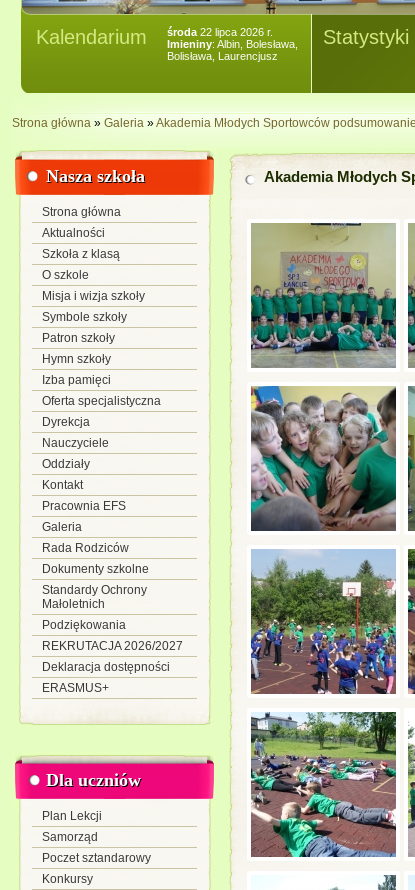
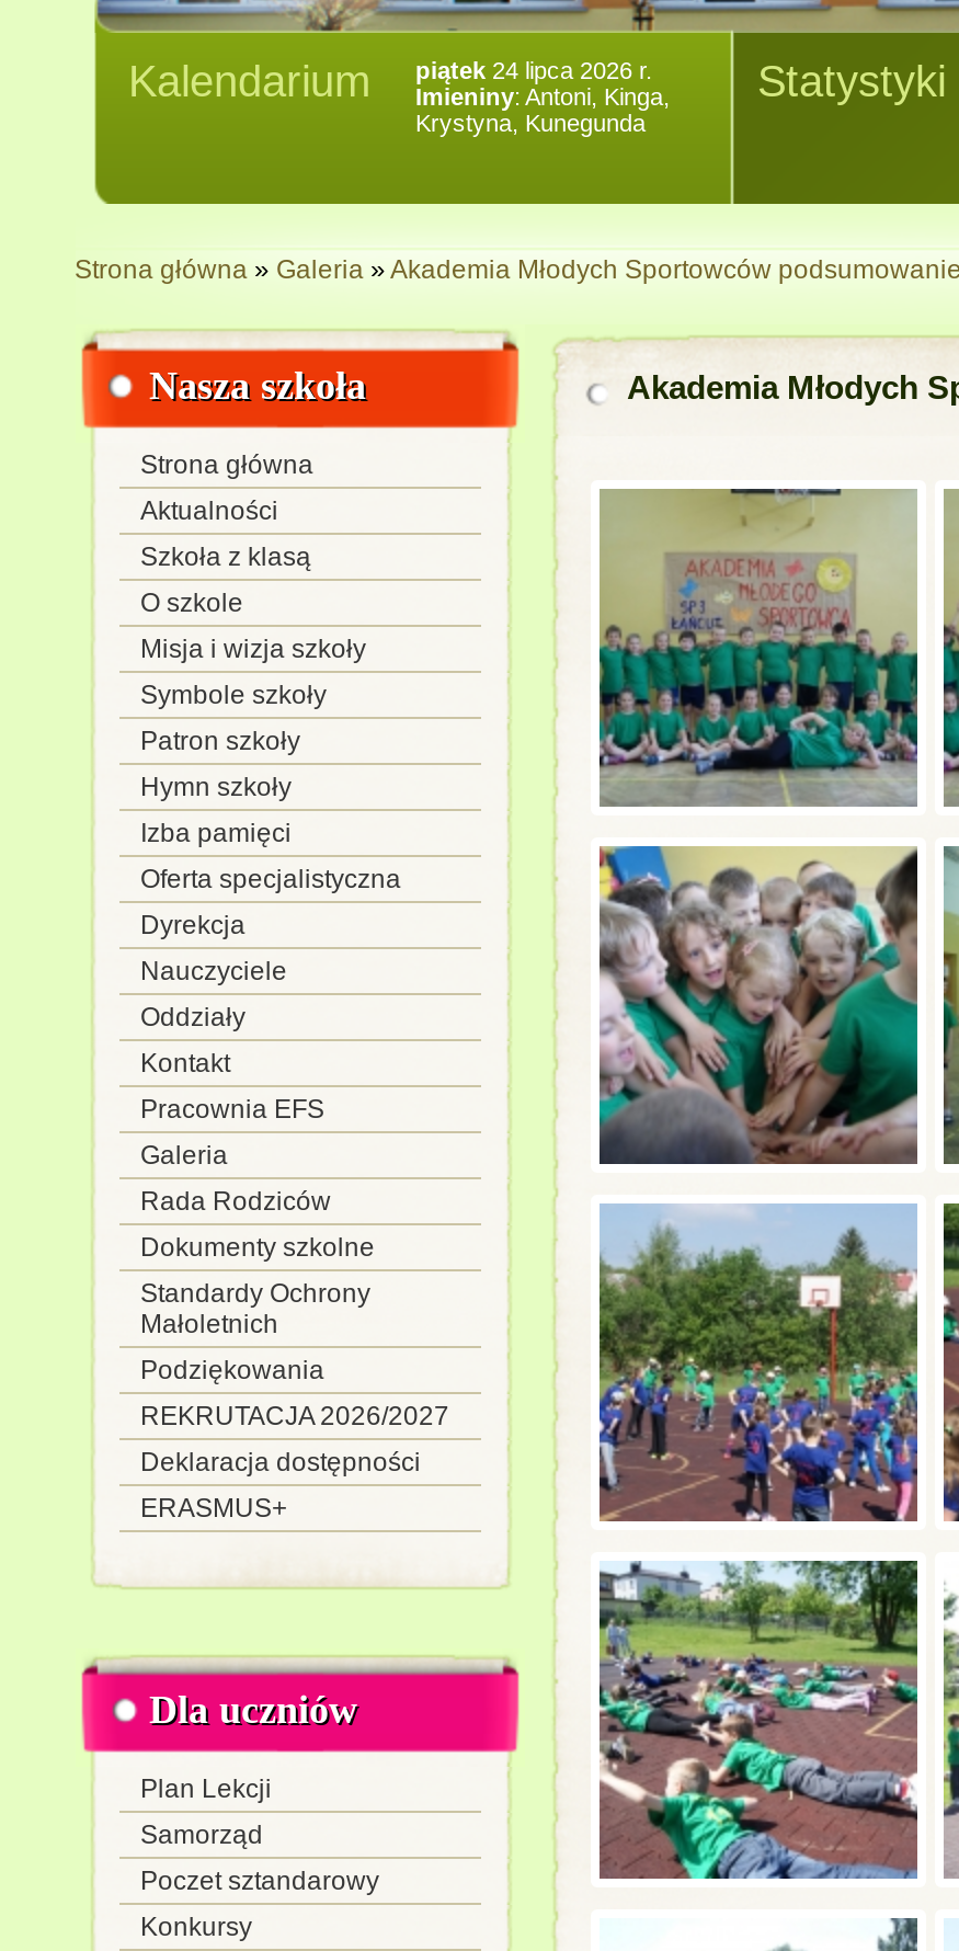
- środa 22 lipca 2026 r.
- Imieniny: Albin, Bolesława,
- Bolisława, Laurencjusz
+ piątek 24 lipca 2026 r.
+ Imieniny: Antoni, Kinga,
+ Krystyna, Kunegunda
